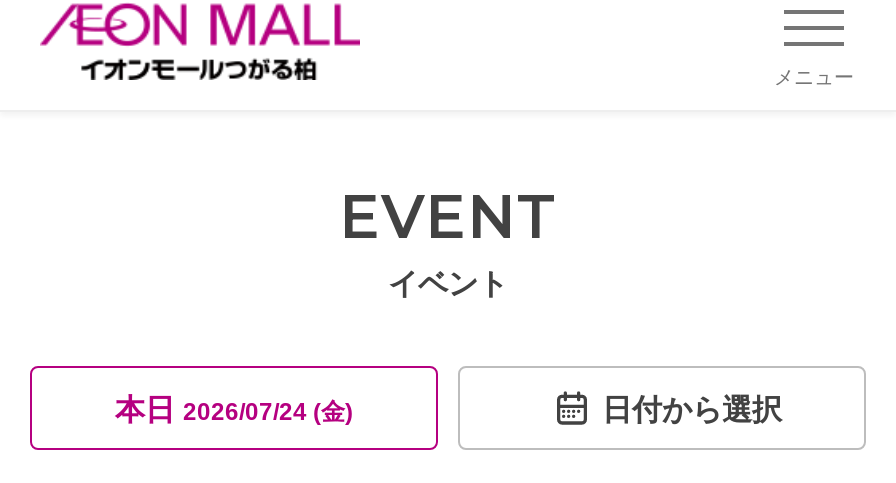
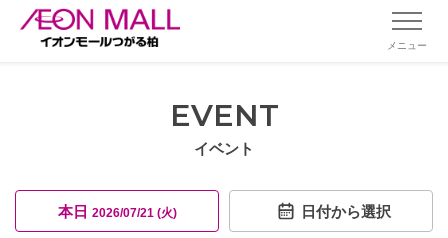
- 本日2026/07/24 (金)
+ 本日2026/07/21 (火)
